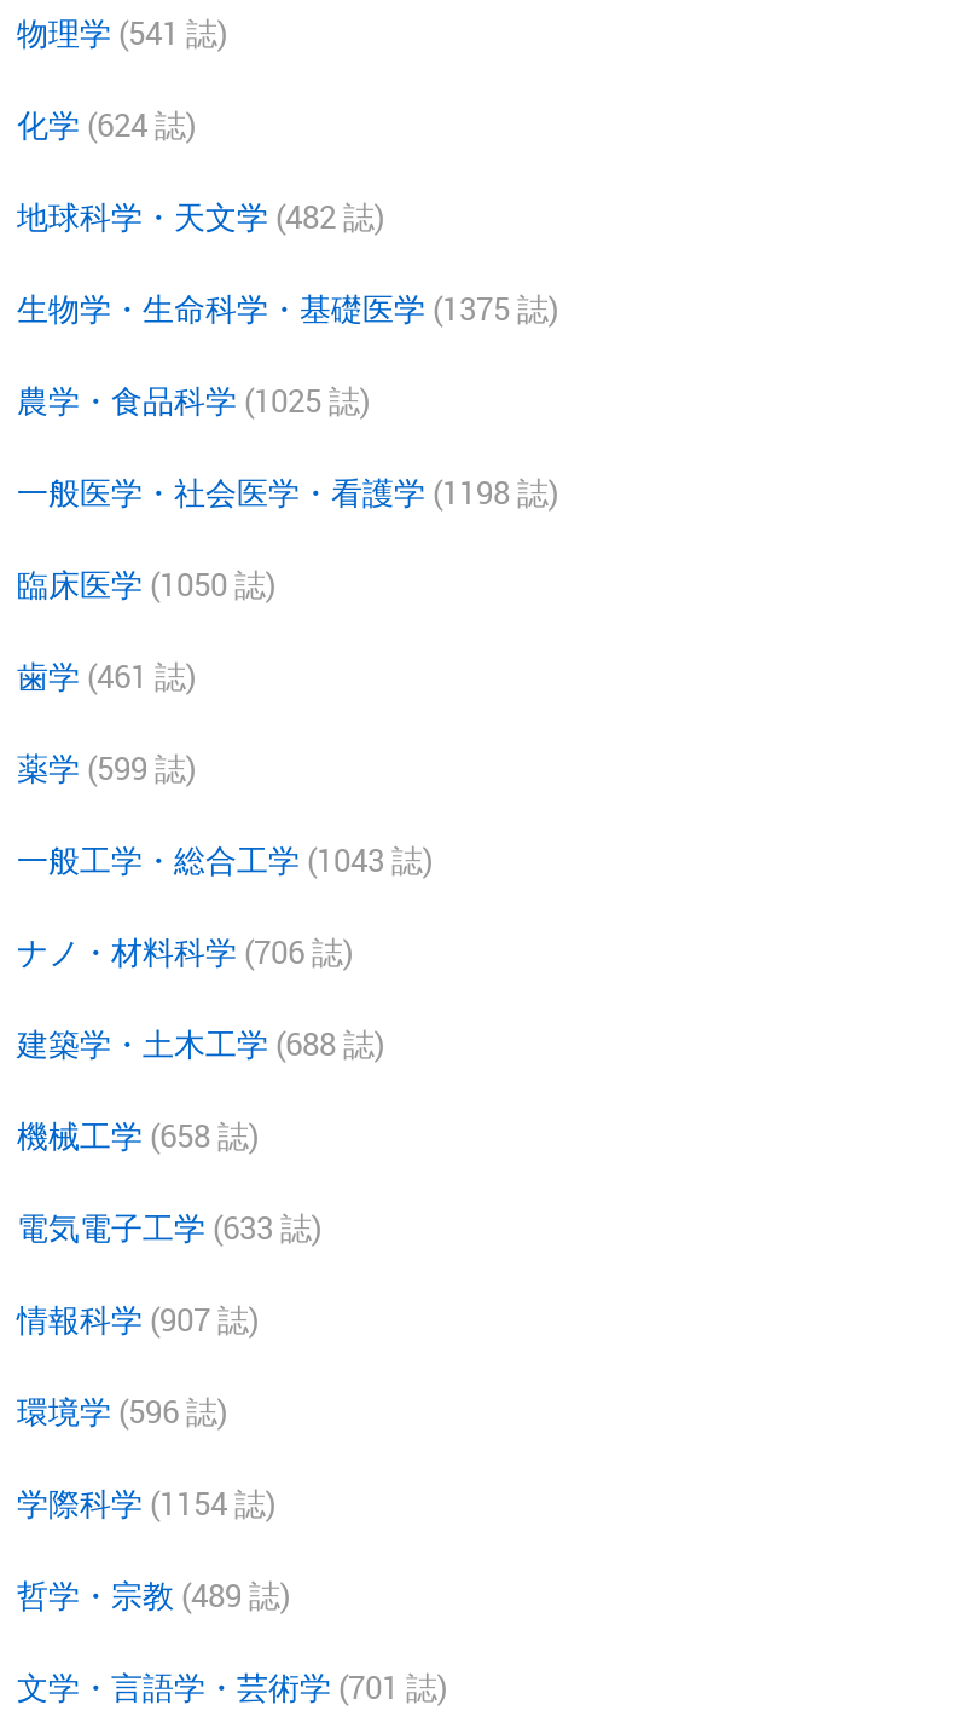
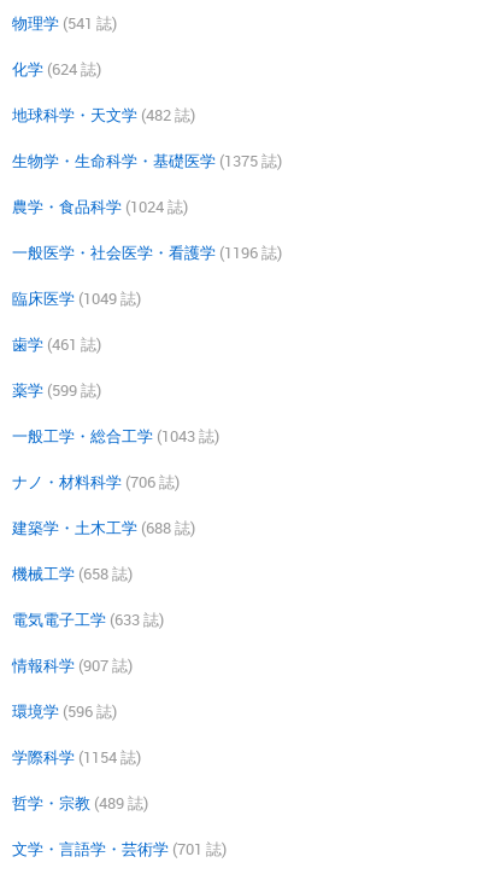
- 農学・食品科学 (1025 誌)
+ 農学・食品科学 (1024 誌)

- 一般医学・社会医学・看護学 (1198 誌)
+ 一般医学・社会医学・看護学 (1196 誌)

- 臨床医学 (1050 誌)
+ 臨床医学 (1049 誌)
